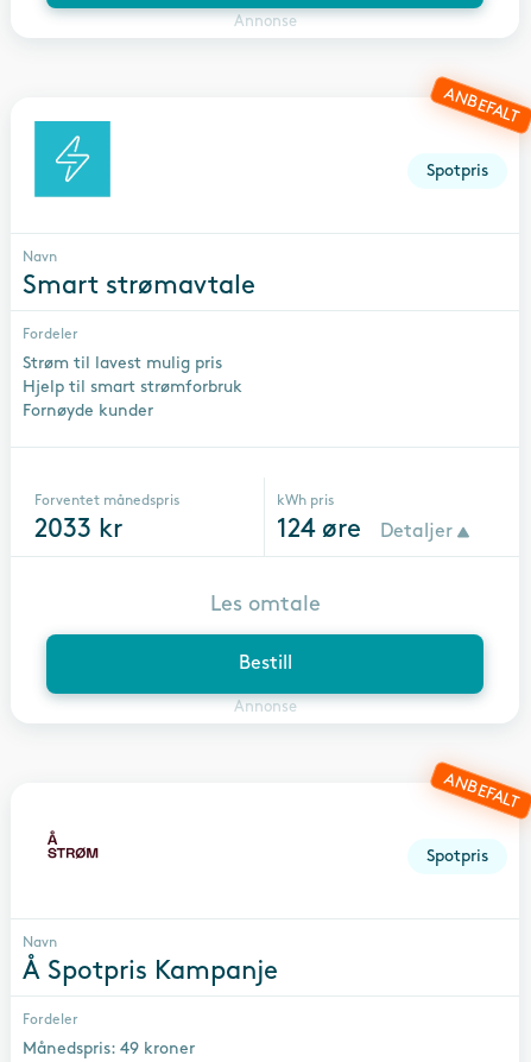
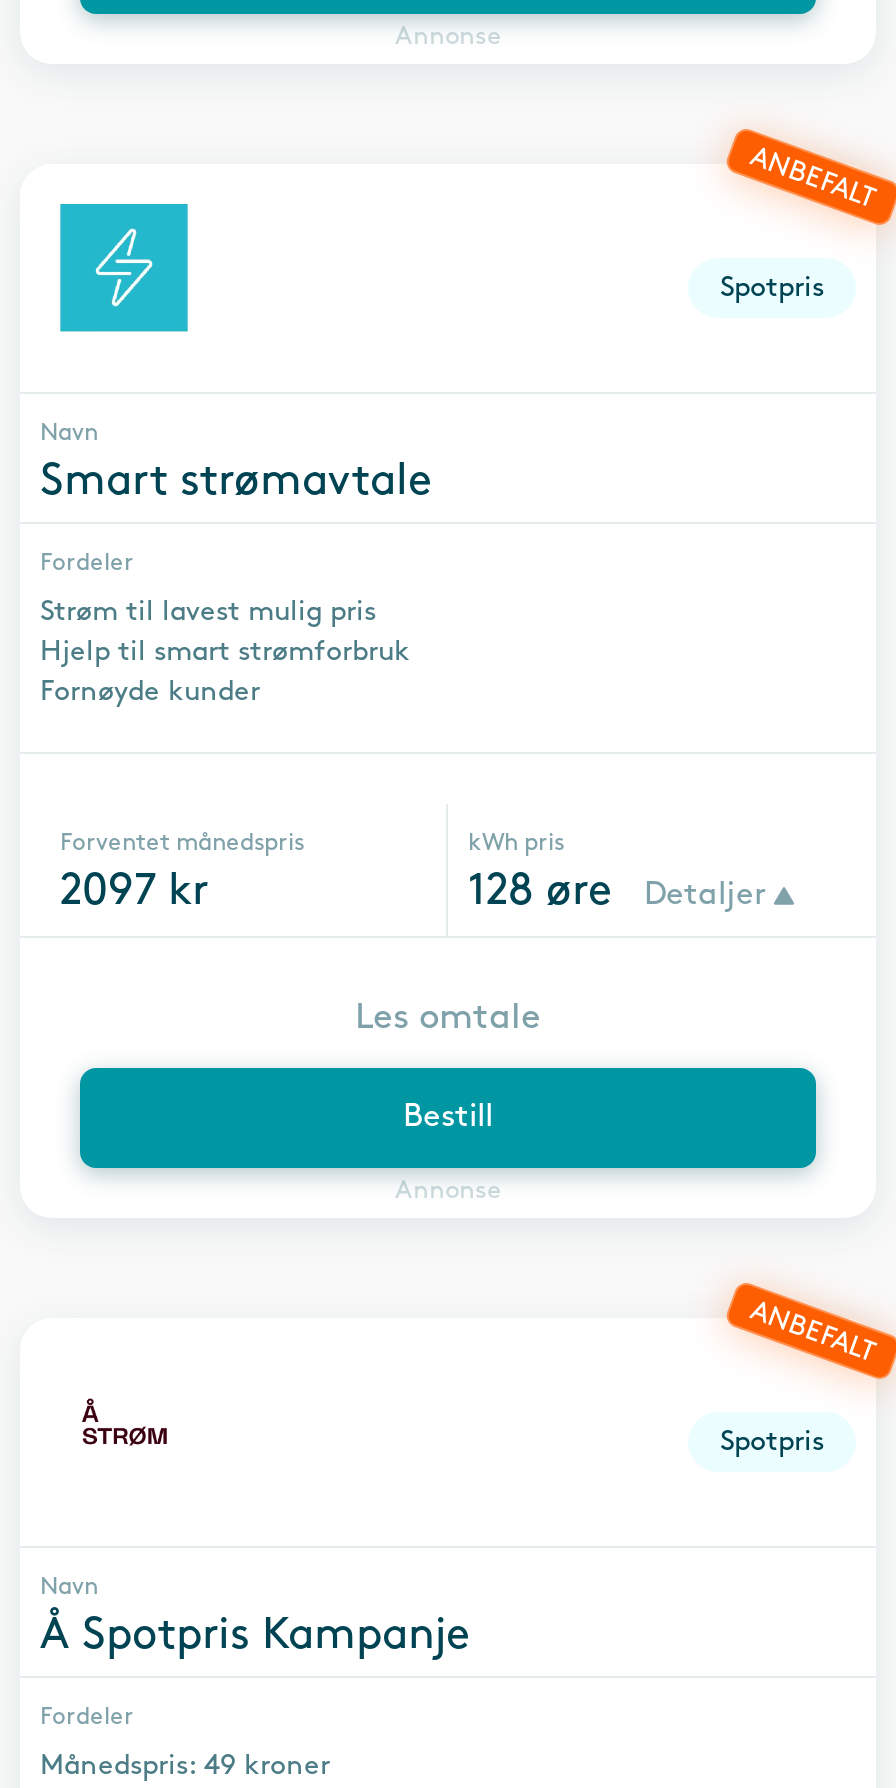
- 2033 kr
+ 2097 kr

- 124 øre Detaljer
+ 128 øre Detaljer
